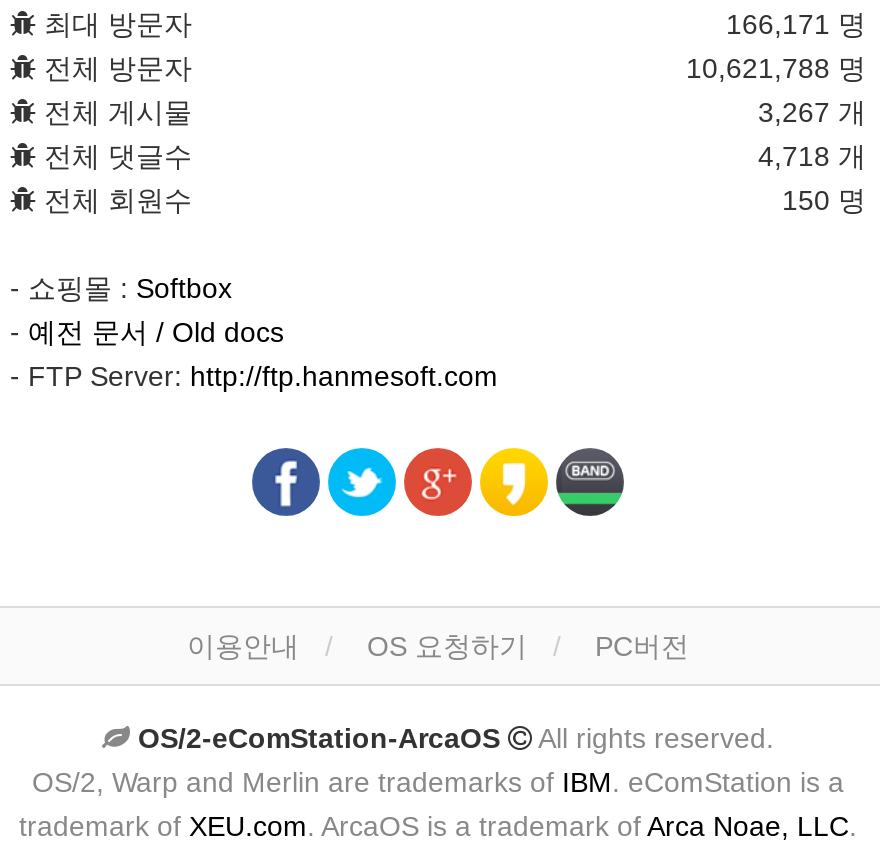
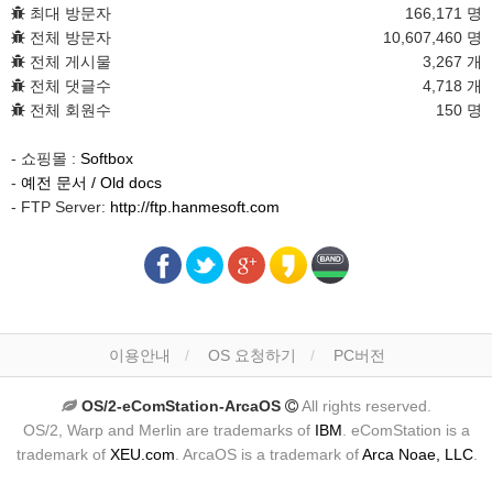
- 10,621,788 명
+ 10,607,460 명
